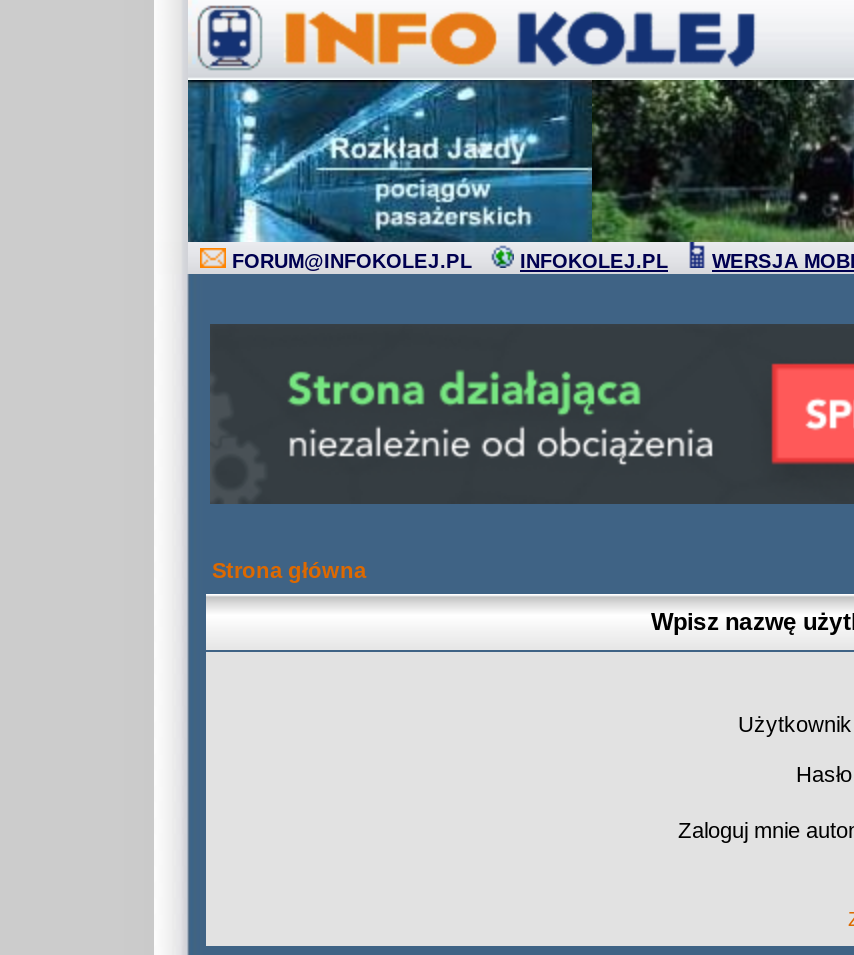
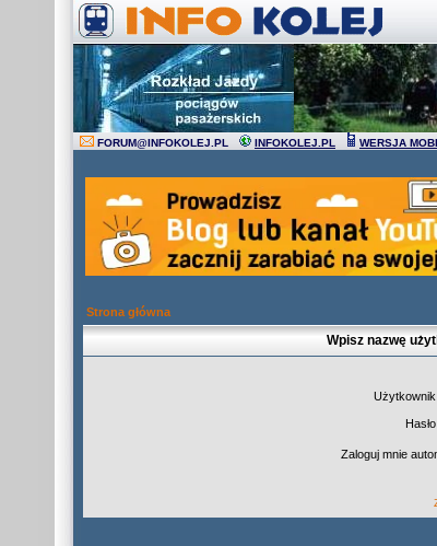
- [image]
+ [image]
